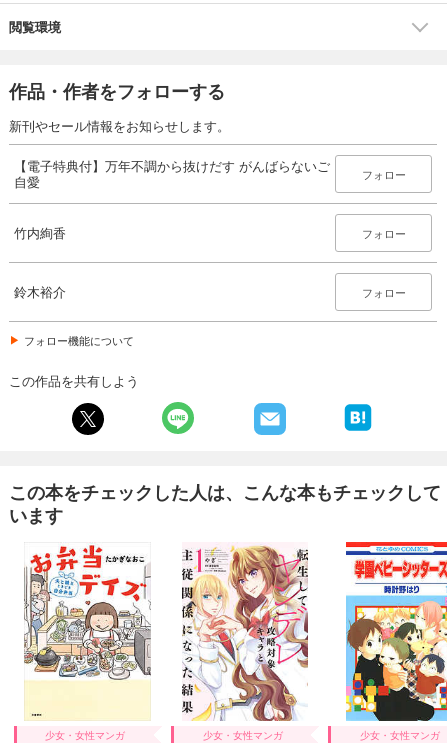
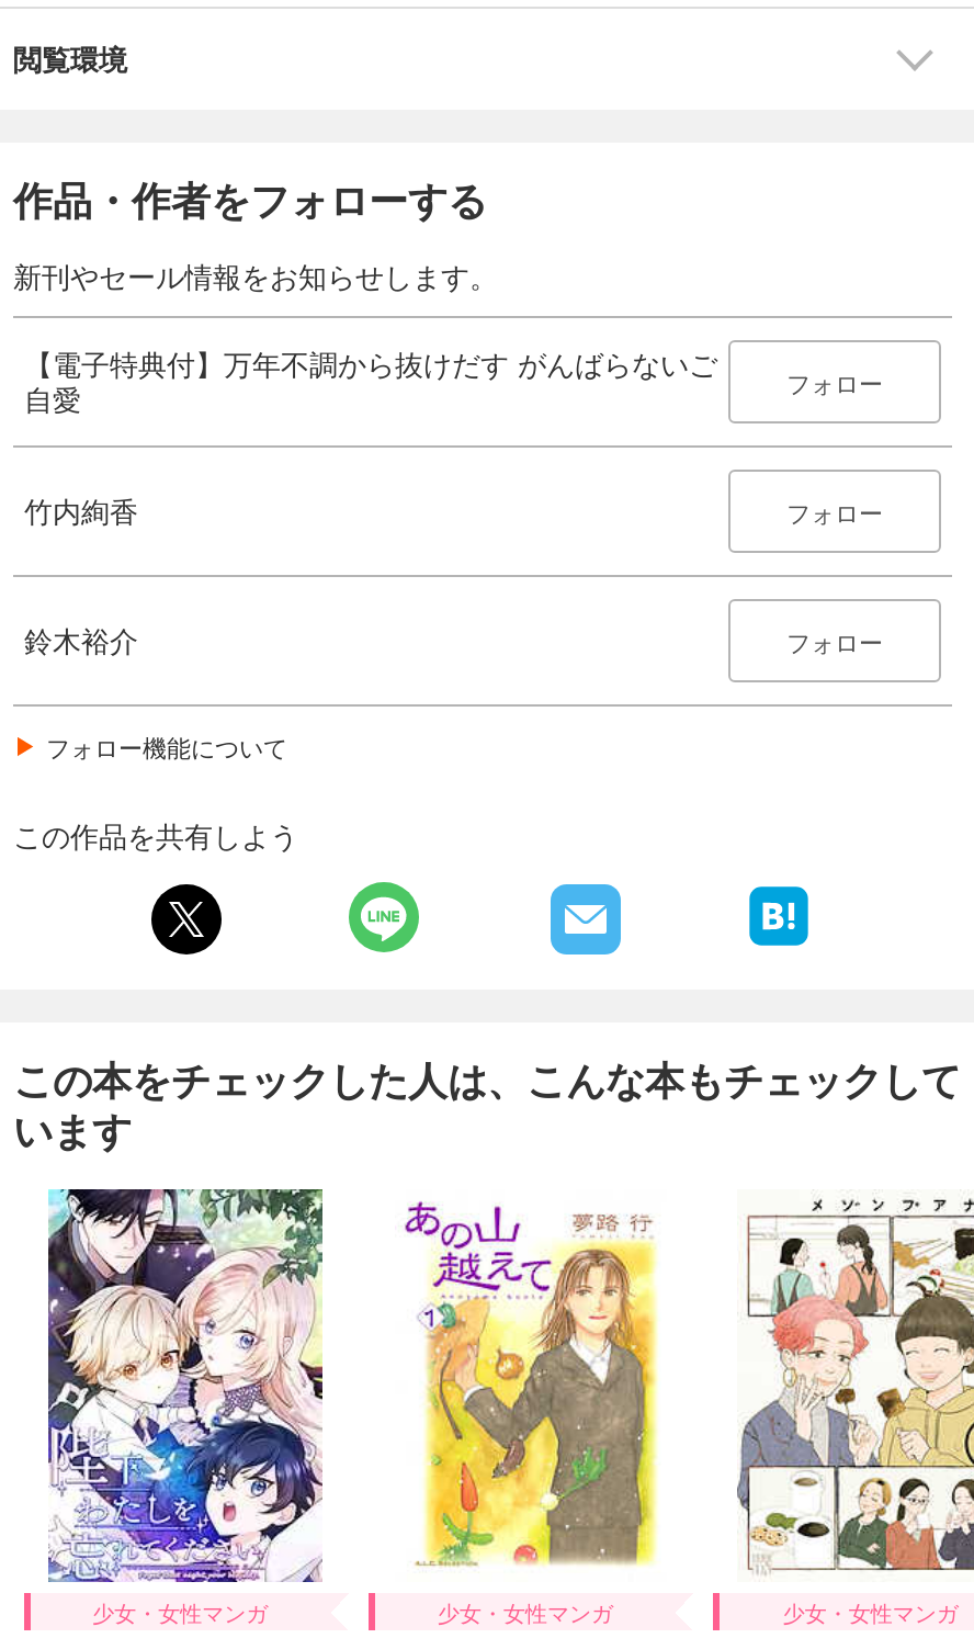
- [image]
+ [image]

- [image]
+ [image]

- [image]
+ [image]
